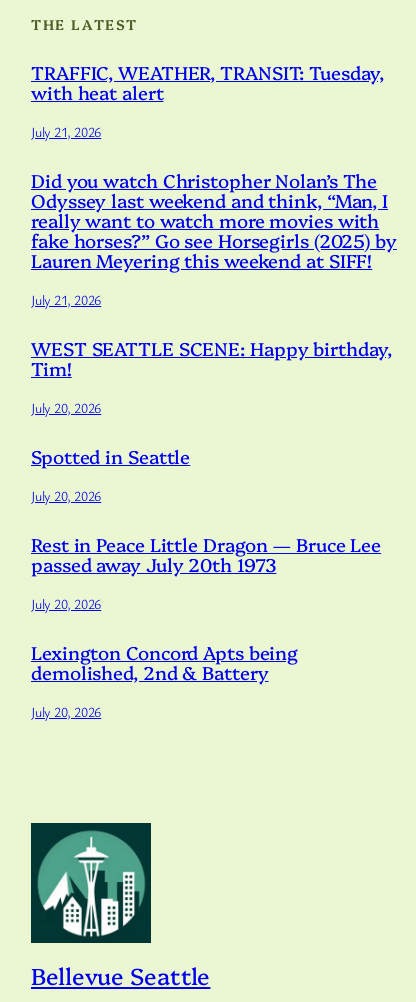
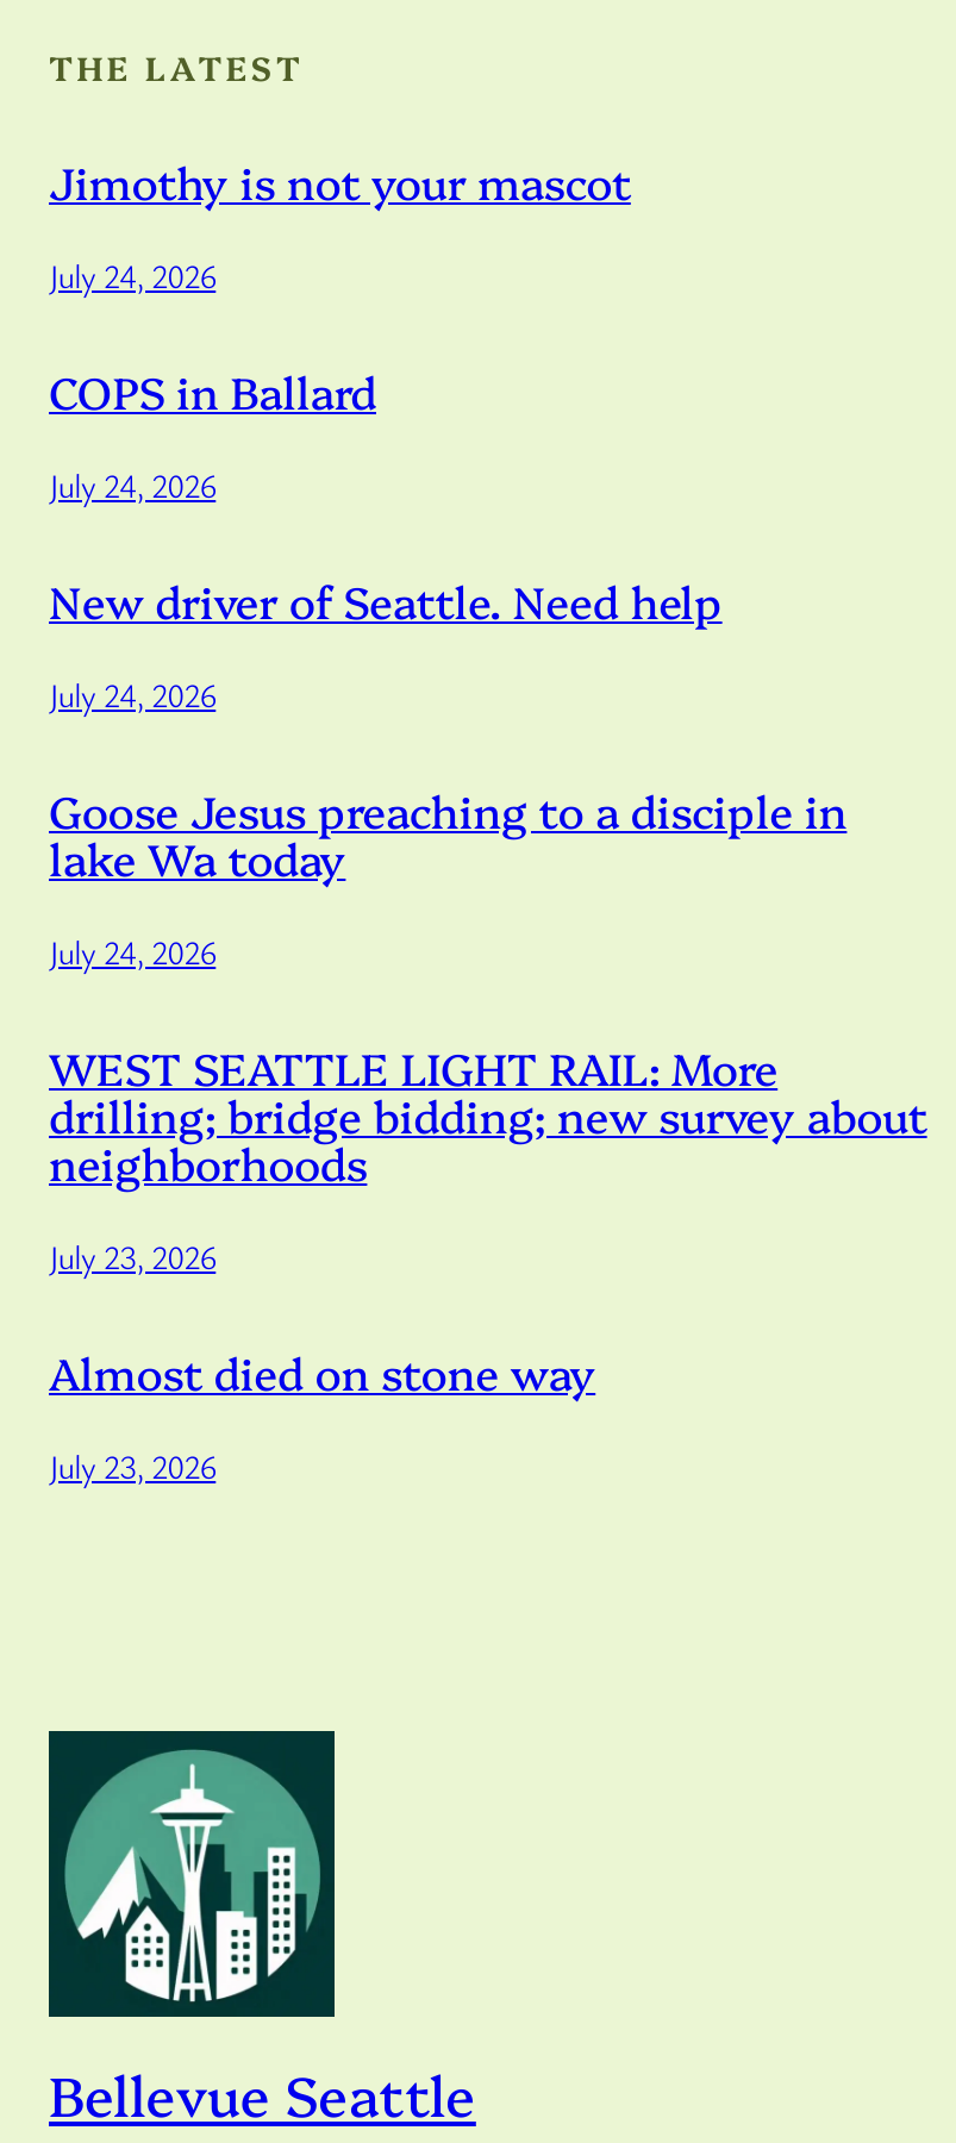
- TRAFFIC, WEATHER, TRANSIT: Tuesday,
- with heat alert
+ Jimothy is not your mascot

- July 21, 2026
+ July 24, 2026

- Did you watch Christopher Nolan’s The
- Odyssey last weekend and think, “Man, I
- really want to watch more movies with
- fake horses?” Go see Horsegirls (2025) by
- Lauren Meyering this weekend at SIFF!
+ COPS in Ballard

- July 21, 2026
+ July 24, 2026

- WEST SEATTLE SCENE: Happy birthday,
- Tim!
+ New driver of Seattle. Need help

- July 20, 2026
+ July 24, 2026

- Spotted in Seattle
+ Goose Jesus preaching to a disciple in
+ lake Wa today

- July 20, 2026
+ July 24, 2026

- Rest in Peace Little Dragon — Bruce Lee
- passed away July 20th 1973
+ WEST SEATTLE LIGHT RAIL: More
+ drilling; bridge bidding; new survey about
+ neighborhoods

- July 20, 2026
+ July 23, 2026

- Lexington Concord Apts being
- demolished, 2nd & Battery
+ Almost died on stone way

- July 20, 2026
+ July 23, 2026
